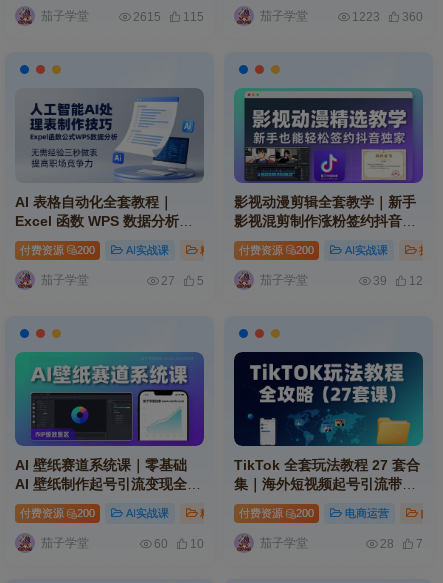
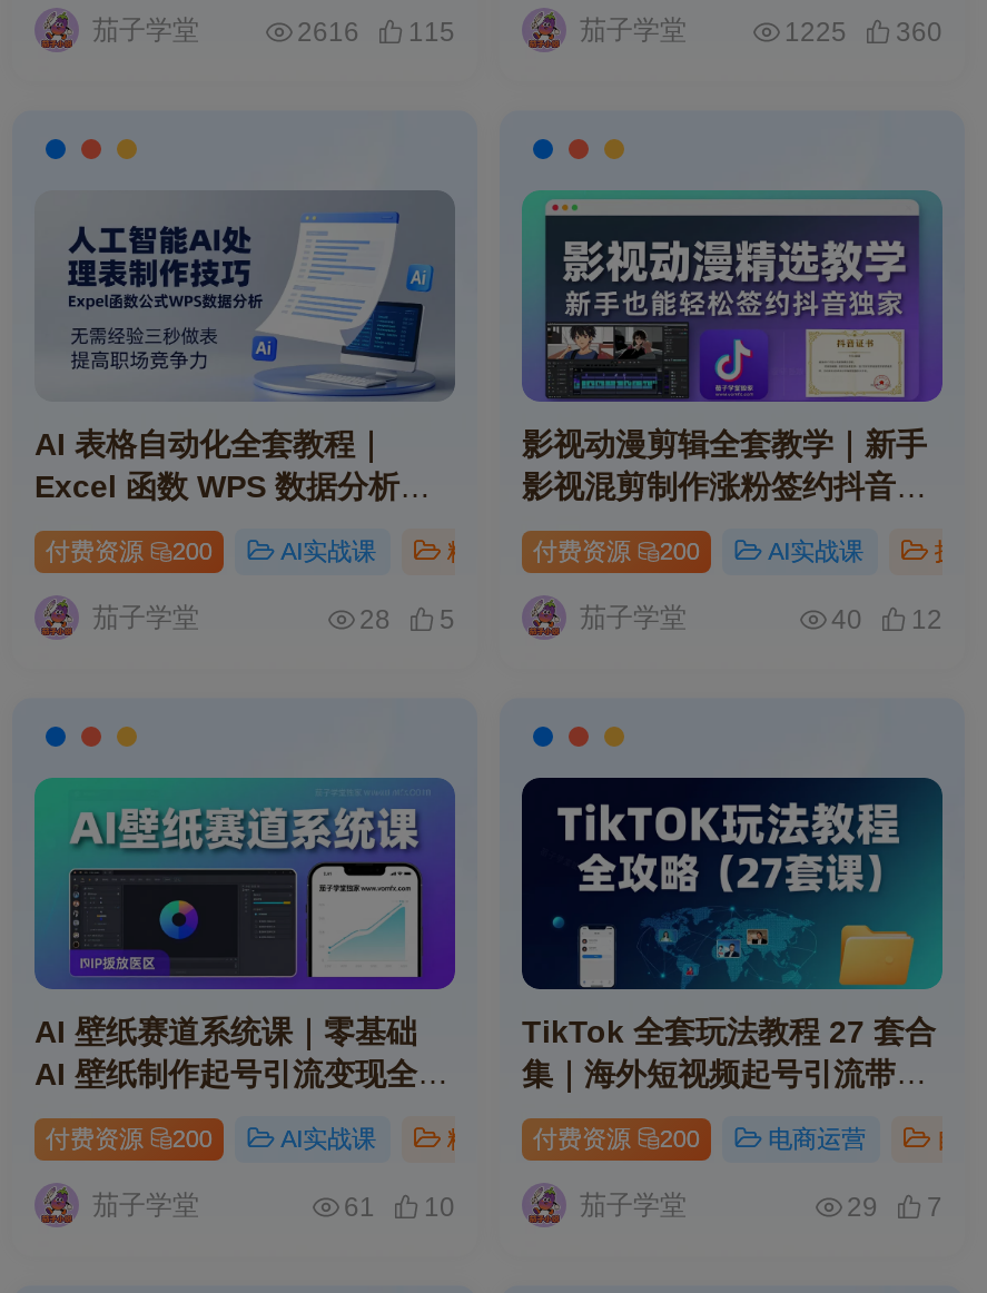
- 2615 115
+ 2616 115

- 1223 360
+ 1225 360

- 27 5
+ 28 5

- 39 12
+ 40 12

- 60 10
+ 61 10

- 28 7
+ 29 7
